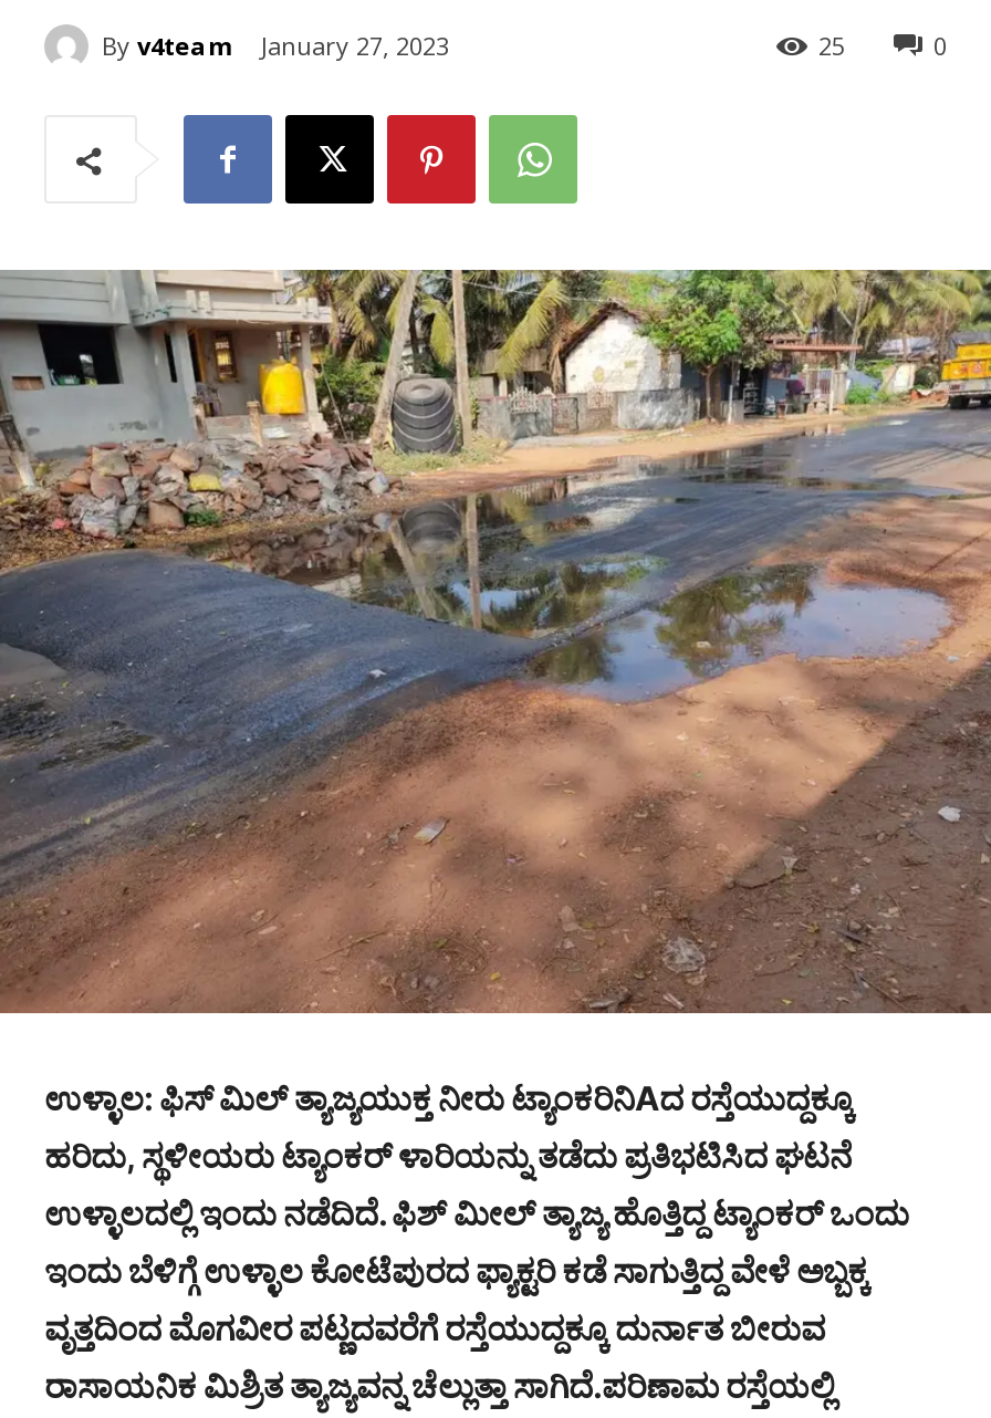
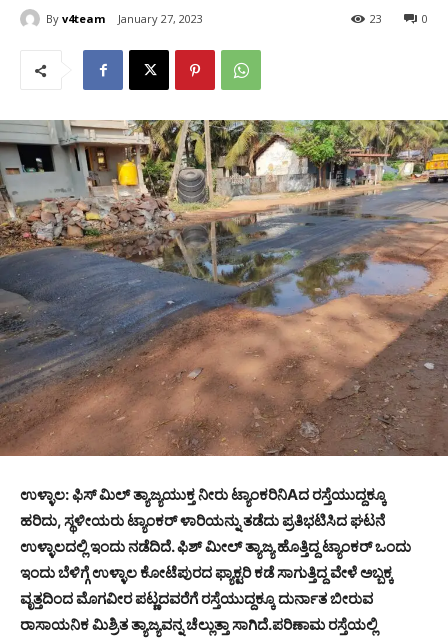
- 25
+ 23
